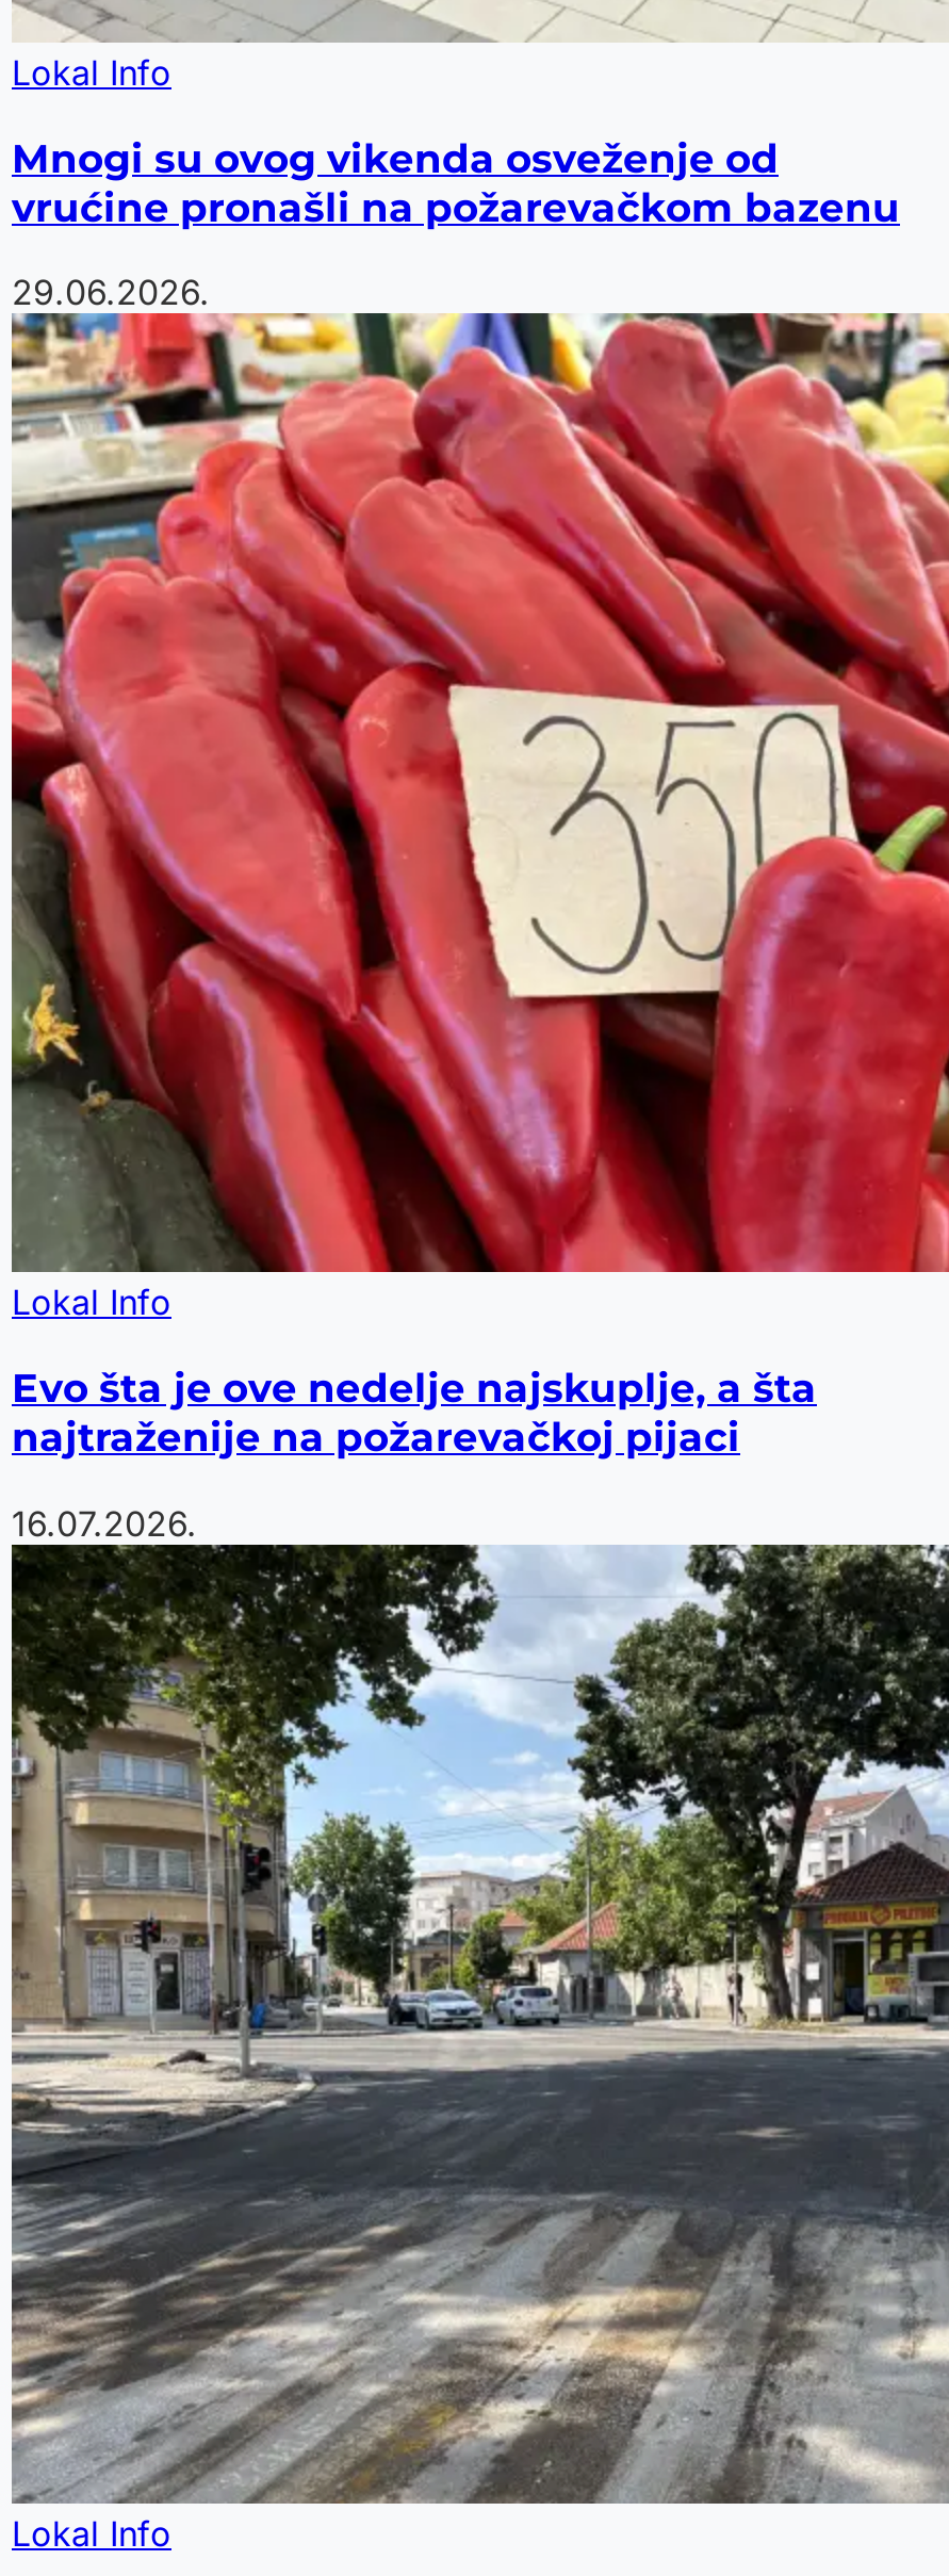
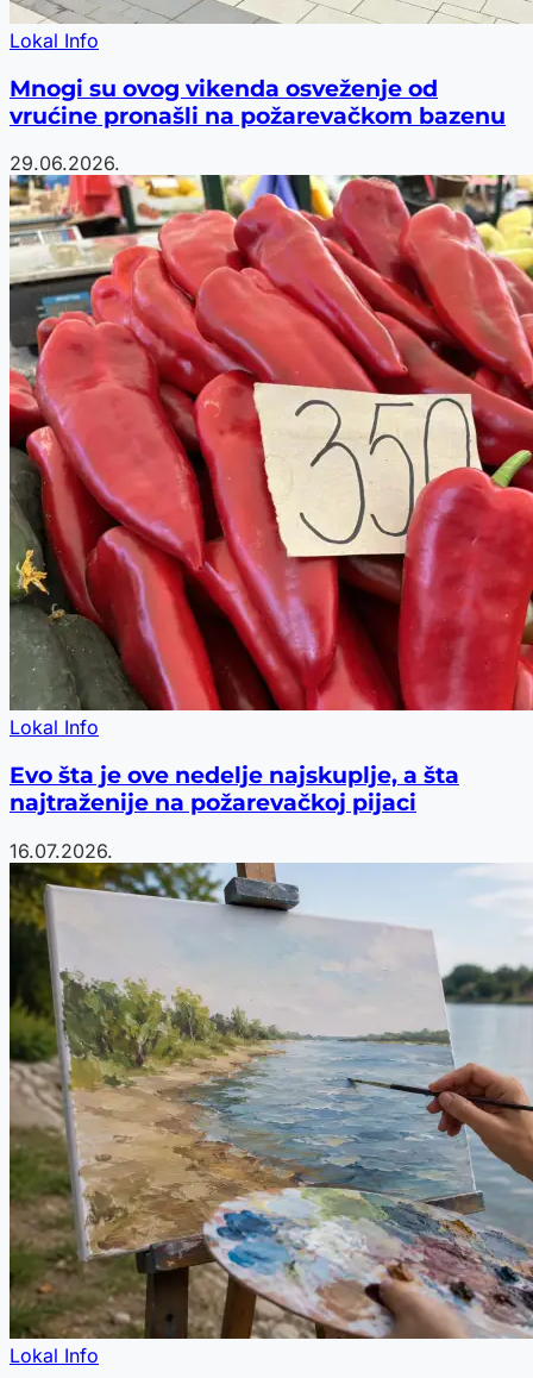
- [image]
+ [image]
